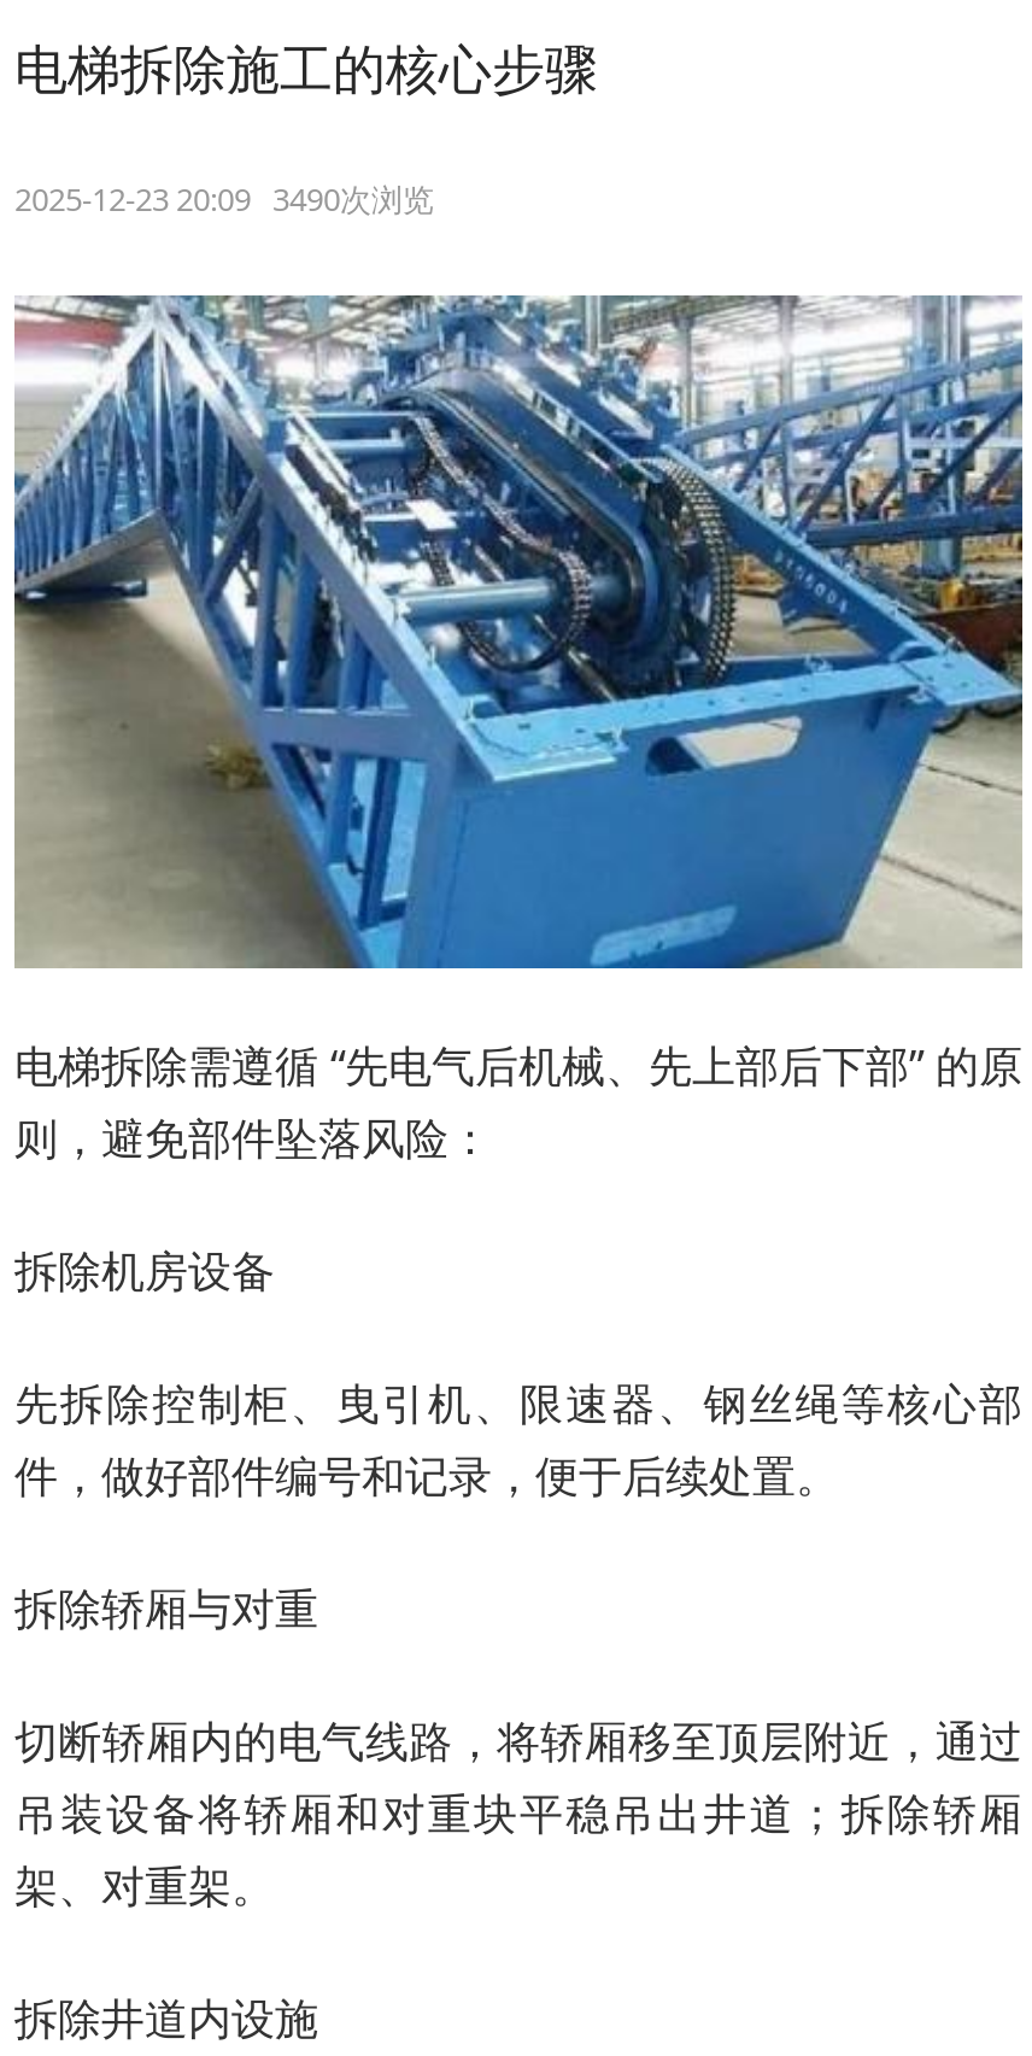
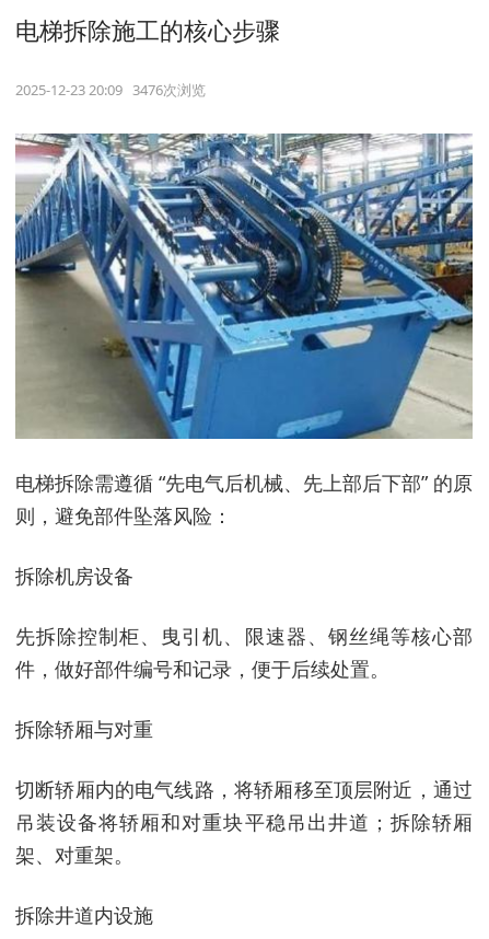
- 2025-12-23 20:09 3490次浏览
+ 2025-12-23 20:09 3476次浏览
